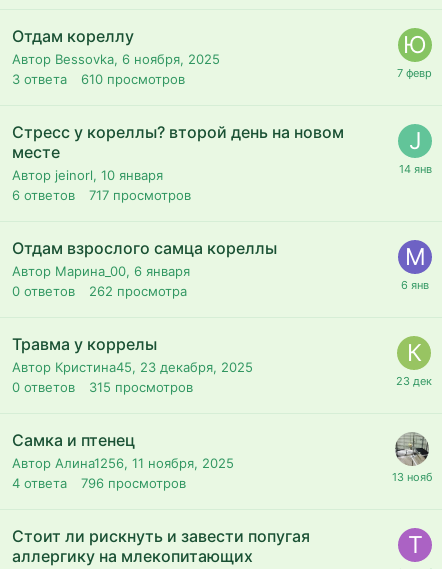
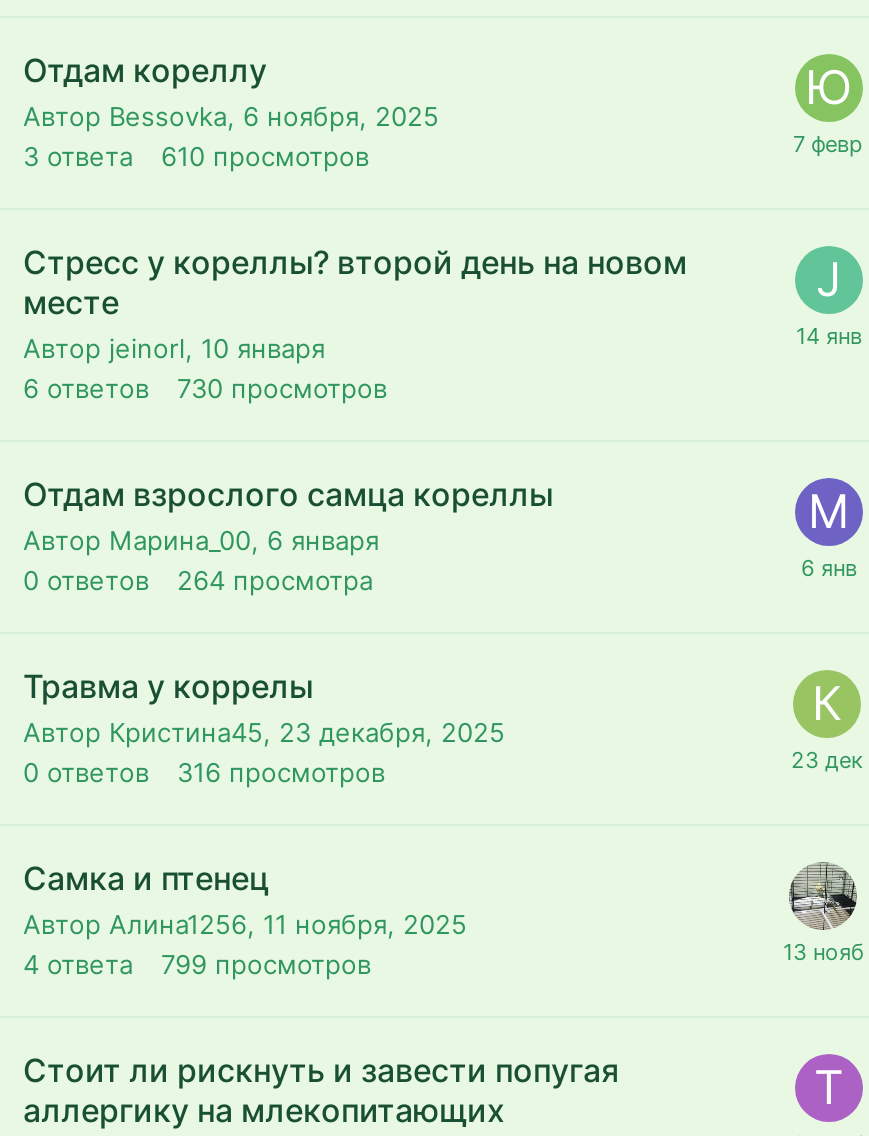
- 6 ответов 717 просмотров
+ 6 ответов 730 просмотров

- 0 ответов 262 просмотра
+ 0 ответов 264 просмотра

- 0 ответов 315 просмотров
+ 0 ответов 316 просмотров

- 4 ответа 796 просмотров
+ 4 ответа 799 просмотров
